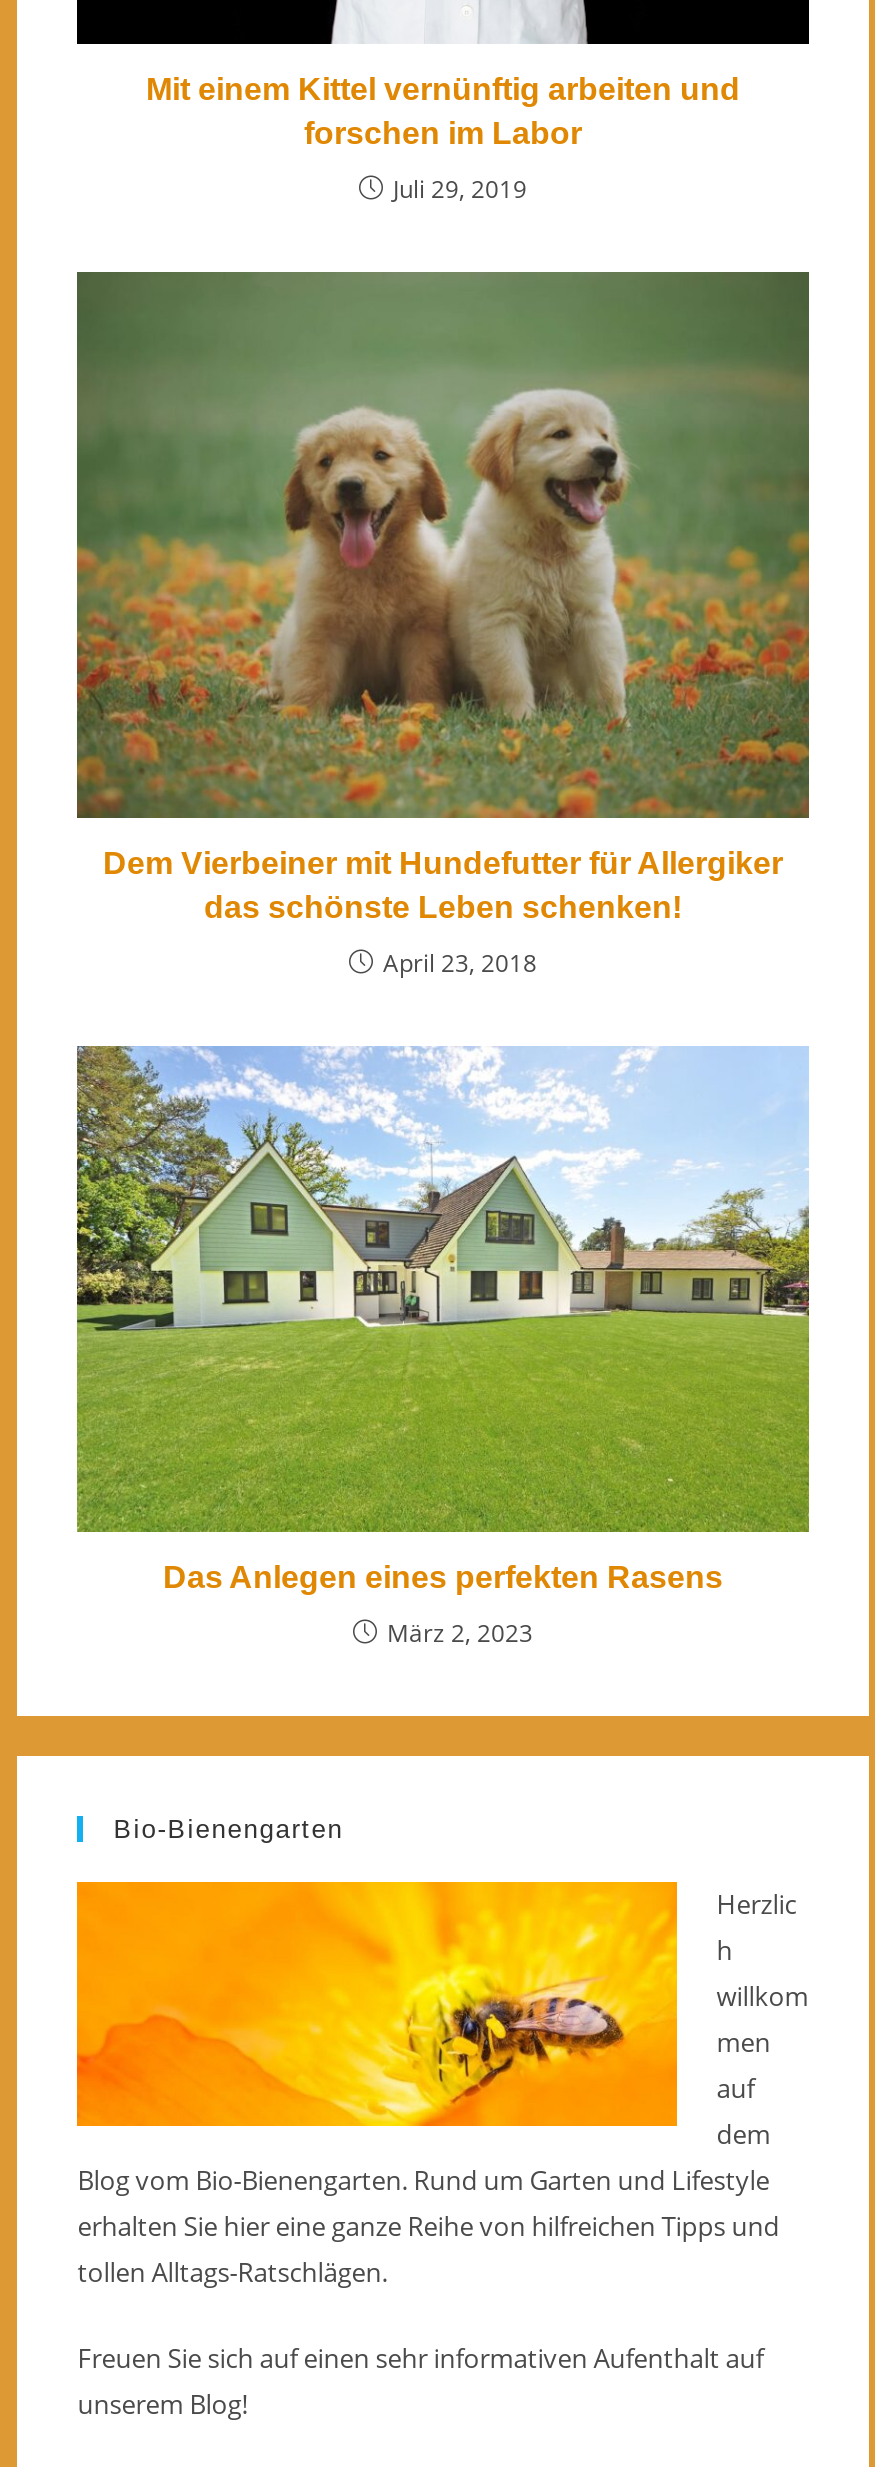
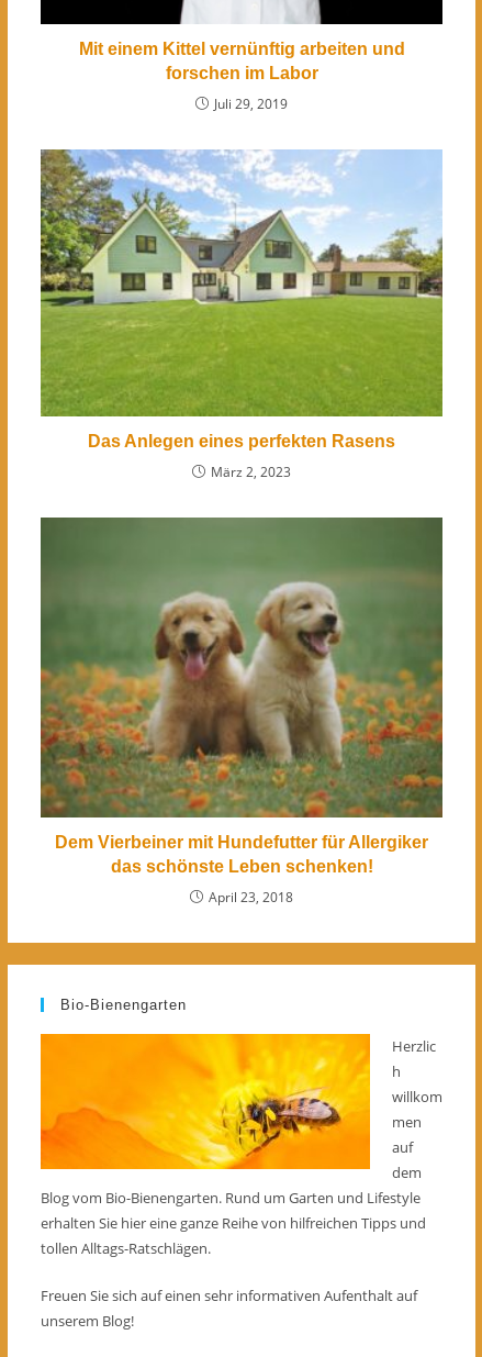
moved down: [image] | Dem Vierbeiner mit Hundefutter für Allergiker | das schönste Leben schenken! | April 23, 2018

moved up: [image] | Das Anlegen eines perfekten Rasens | März 2, 2023
